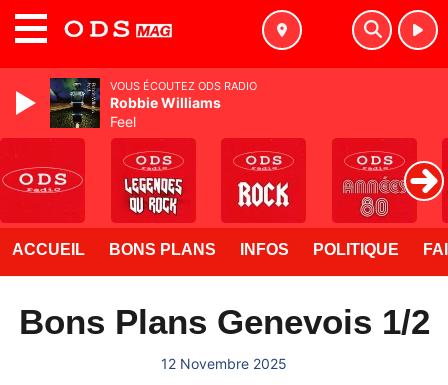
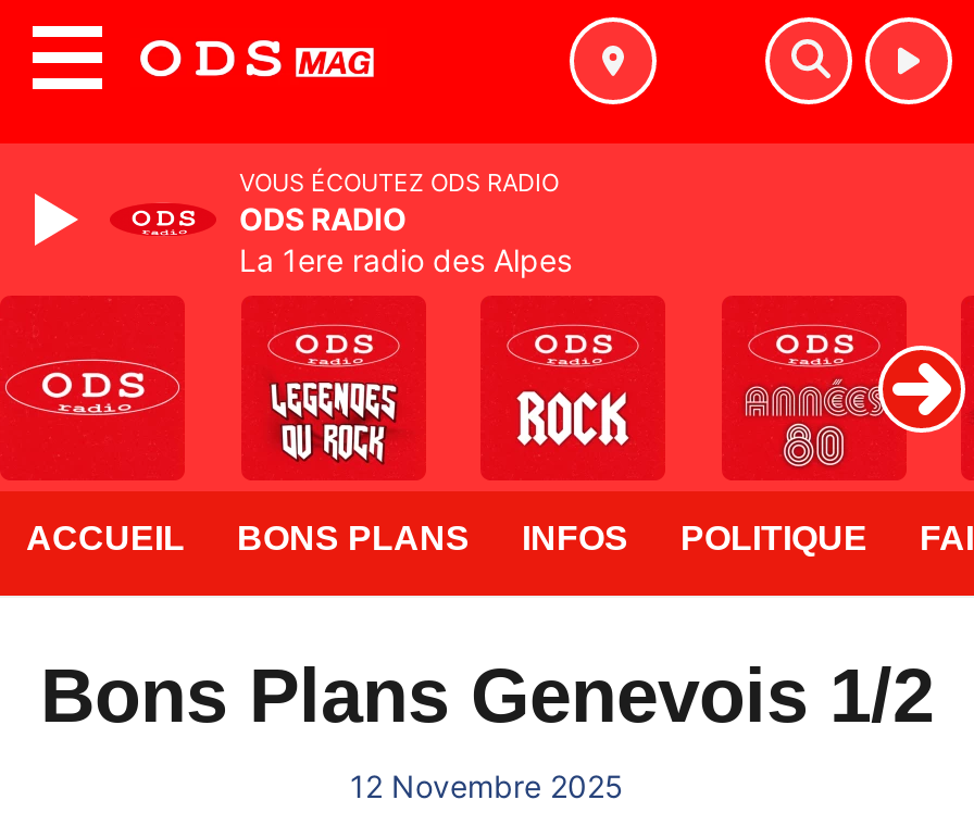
- [image]
- Robbie Williams
- Feel
+ [image]
+ ODS RADIO
+ La 1ere radio des Alpes
